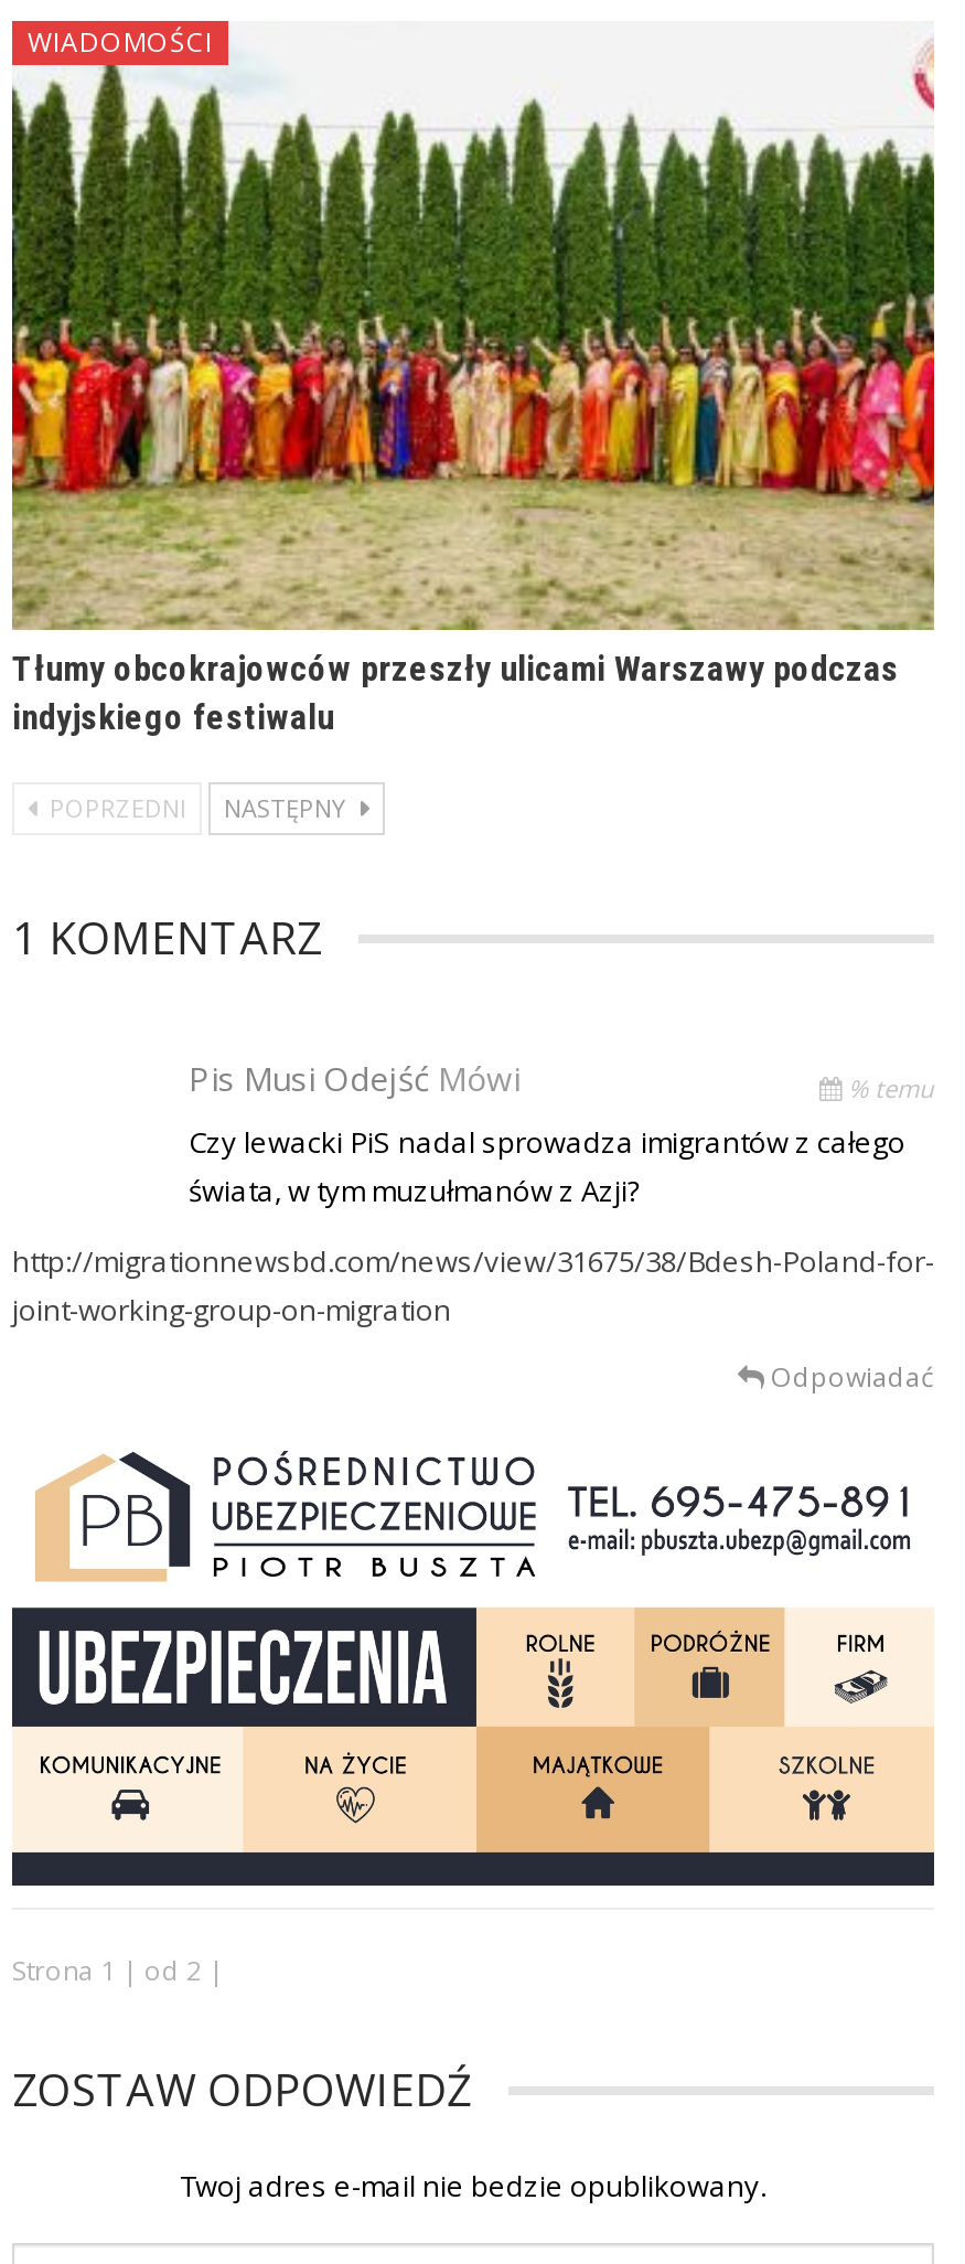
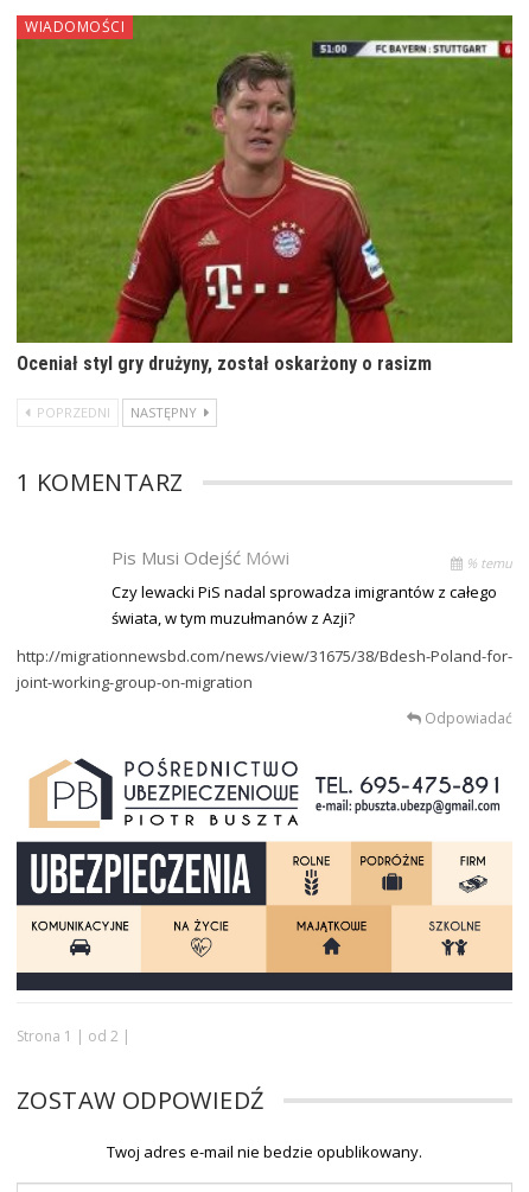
- [image]
- Tłumy obcokrajowców przeszły ulicami Warszawy podczas
- indyjskiego festiwalu
+ [image]
+ Oceniał styl gry drużyny, został oskarżony o rasizm
